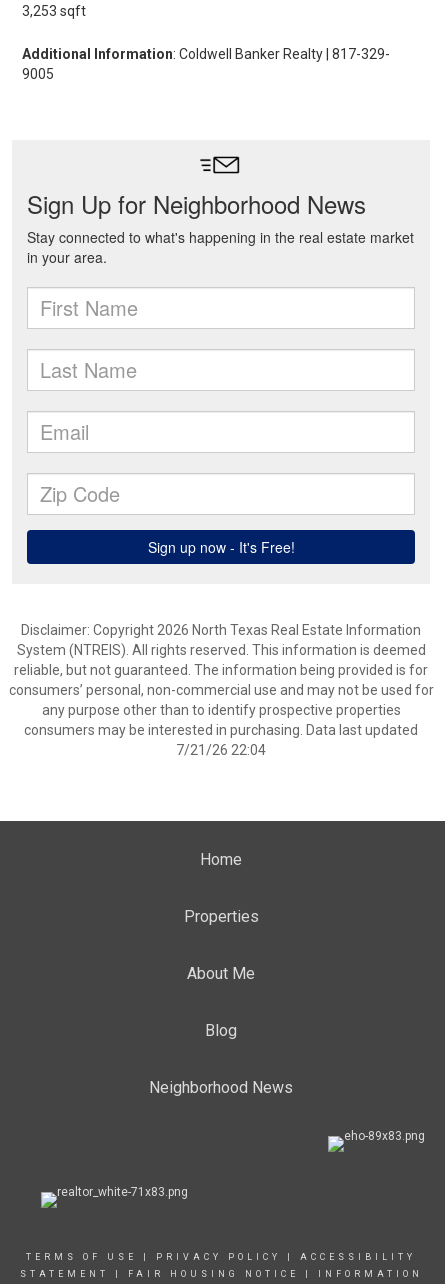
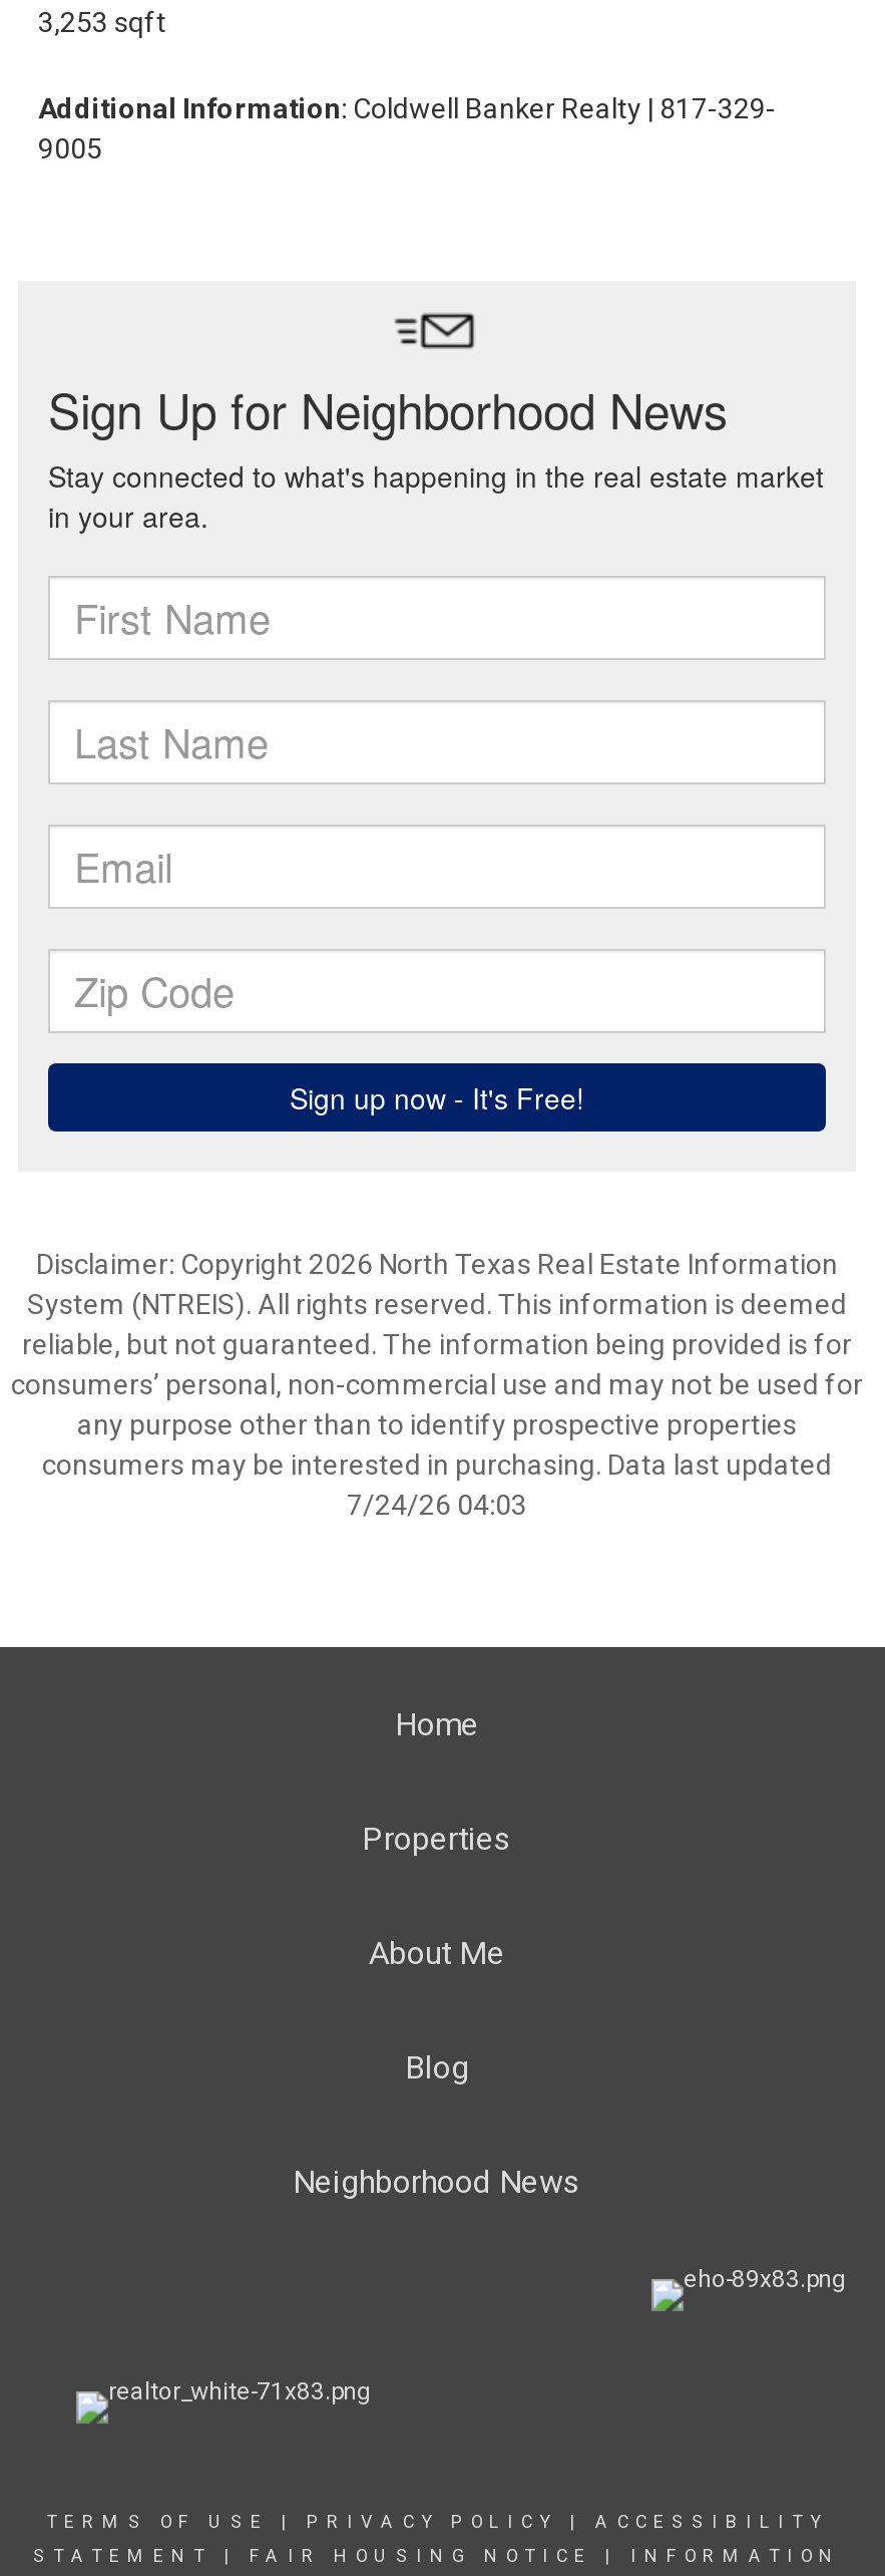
- 7/21/26 22:04
+ 7/24/26 04:03
